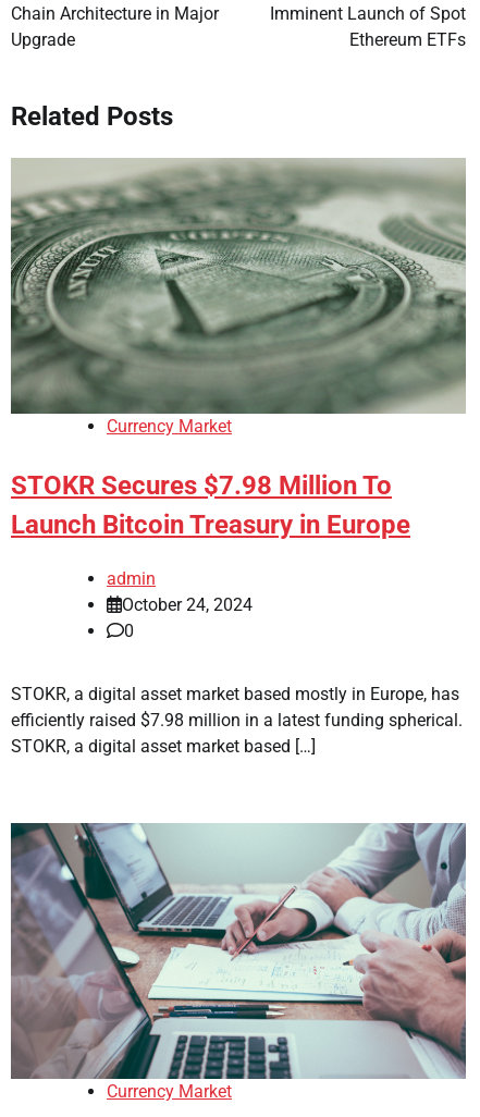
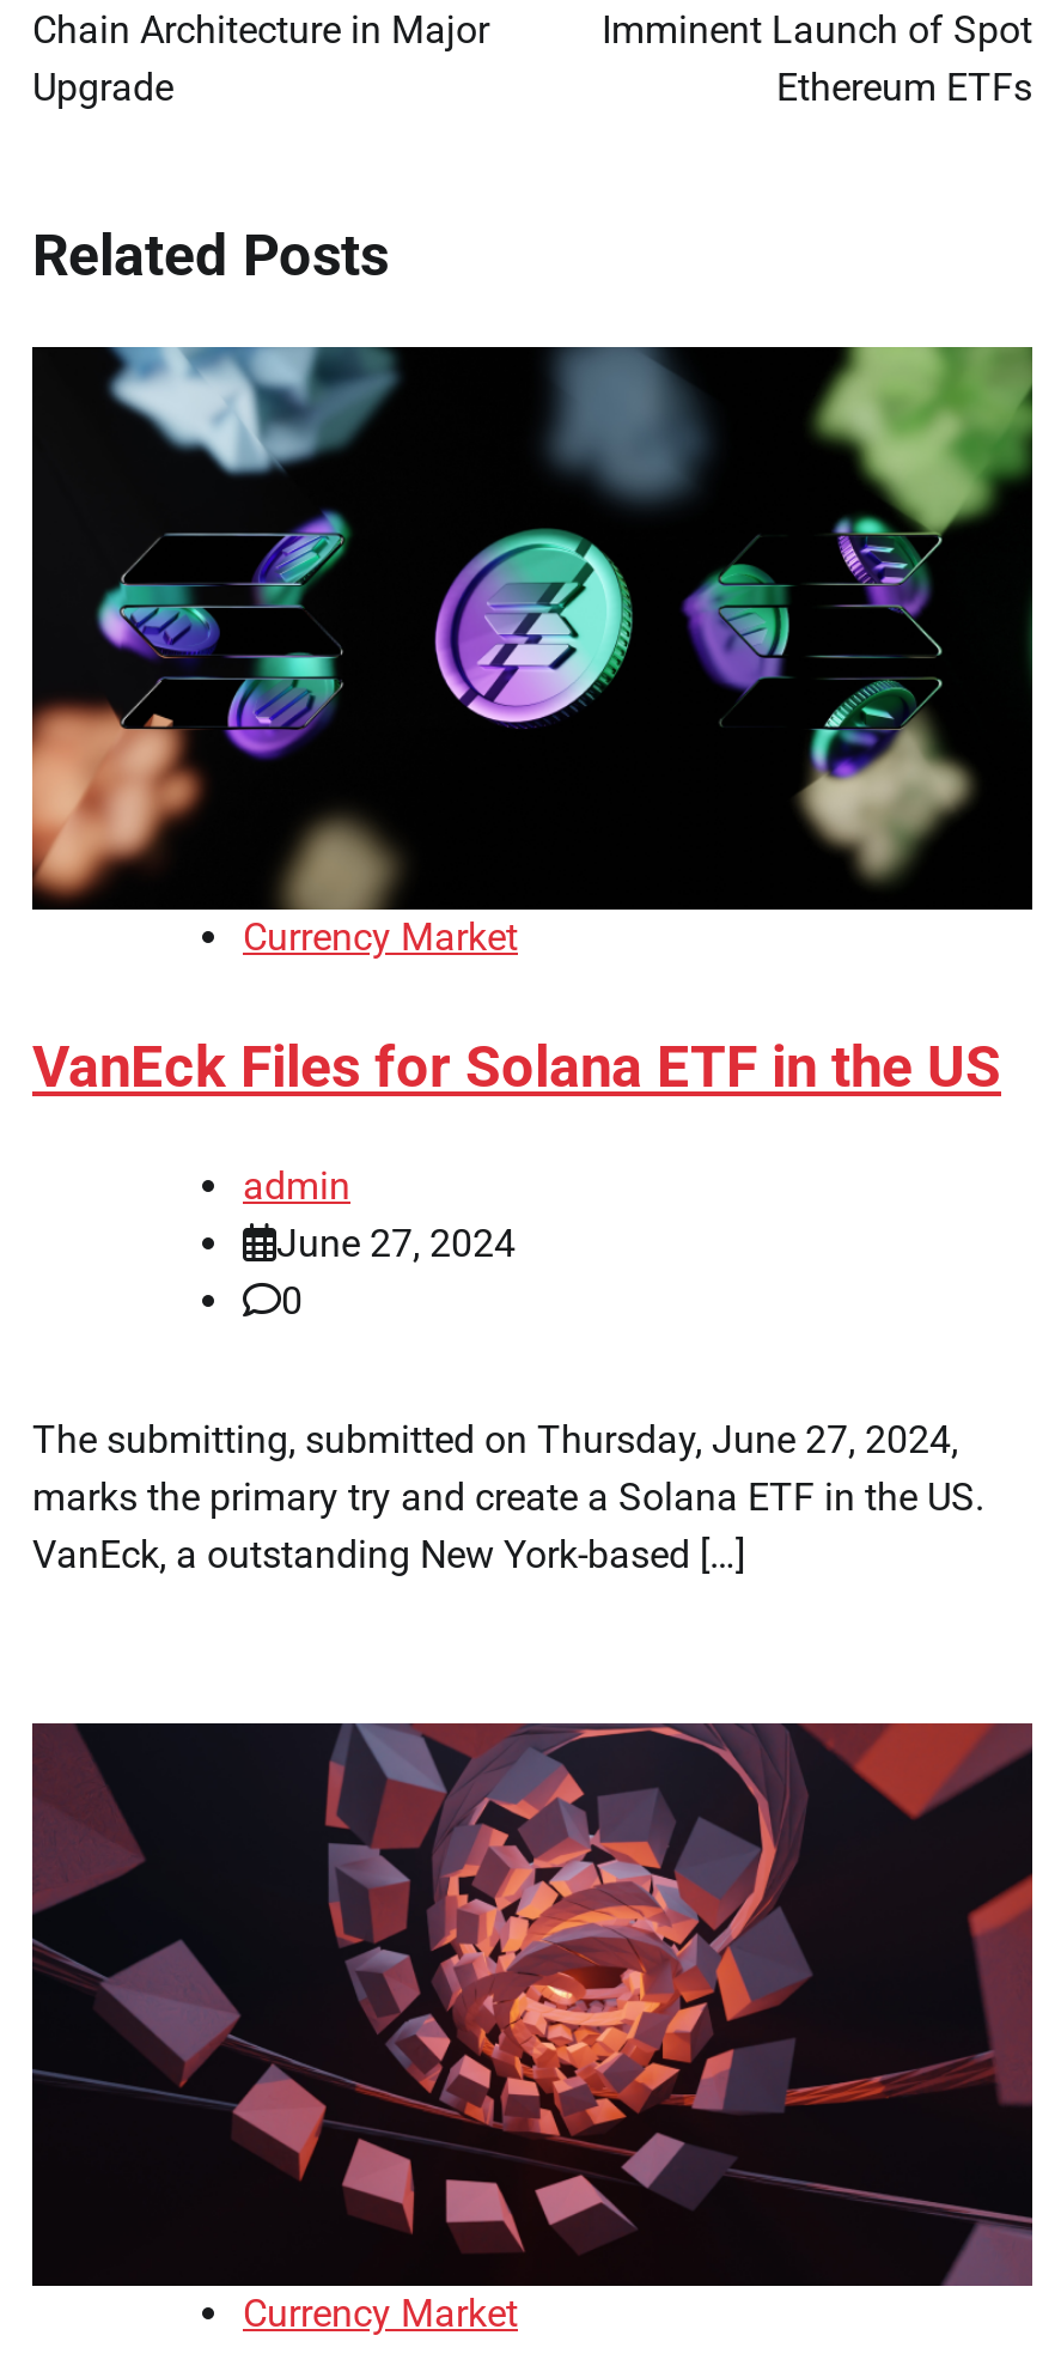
- [image]
+ [image]

- STOKR Secures $7.98 Million To
- Launch Bitcoin Treasury in Europe
+ VanEck Files for Solana ETF in the US

- October 24, 2024
+ June 27, 2024

- STOKR, a digital asset market based mostly in Europe, has
- efficiently raised $7.98 million in a latest funding spherical.
- STOKR, a digital asset market based […]
+ The submitting, submitted on Thursday, June 27, 2024,
+ marks the primary try and create a Solana ETF in the US.
+ VanEck, a outstanding New York-based […]

- [image]
+ [image]
